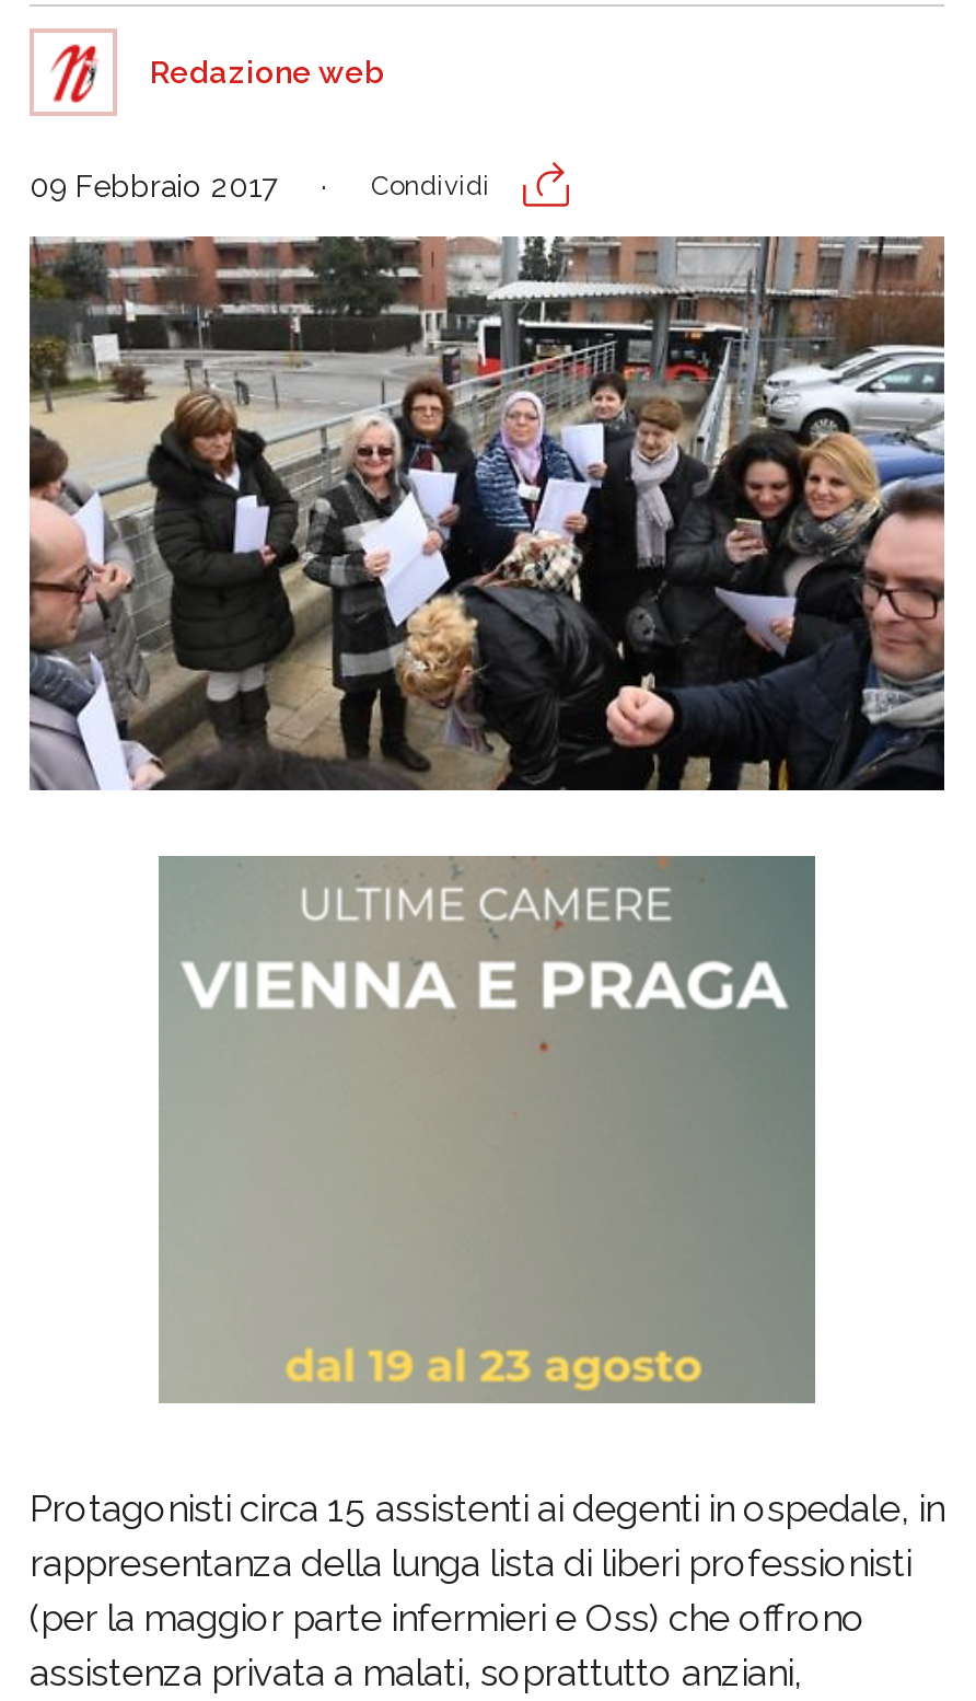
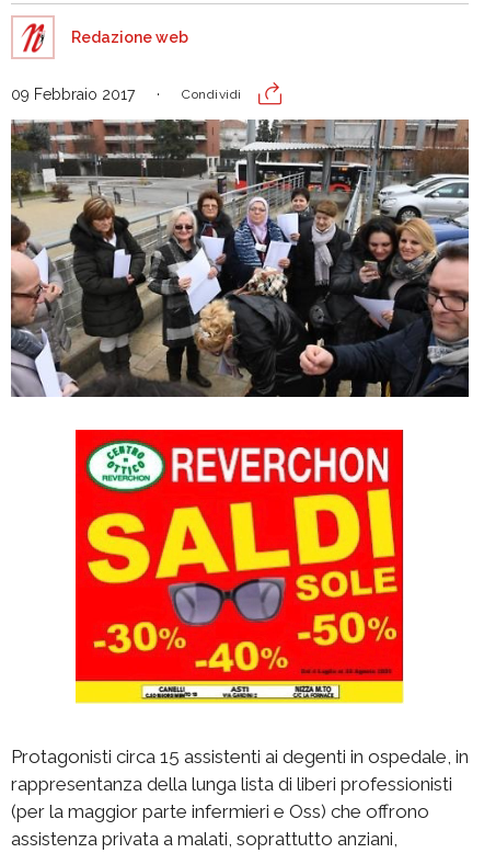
- [image]
+ [image]
